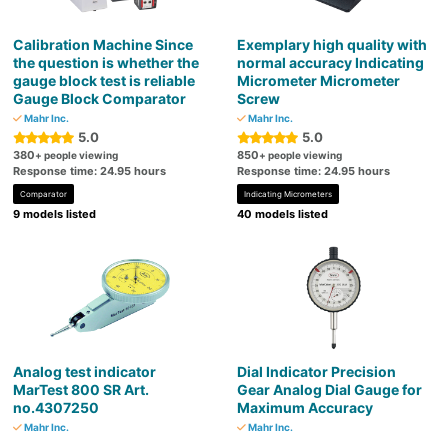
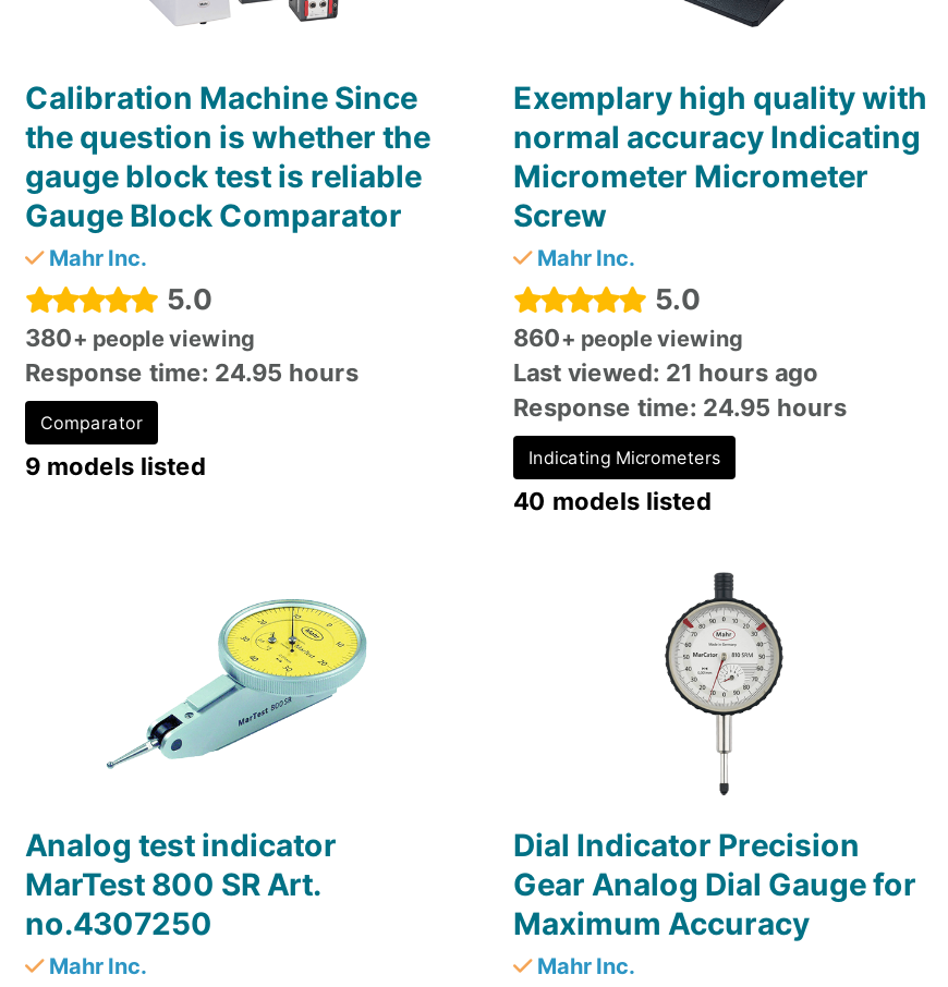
- 850+ people viewing
+ 860+ people viewing
+ Last viewed: 21 hours ago
